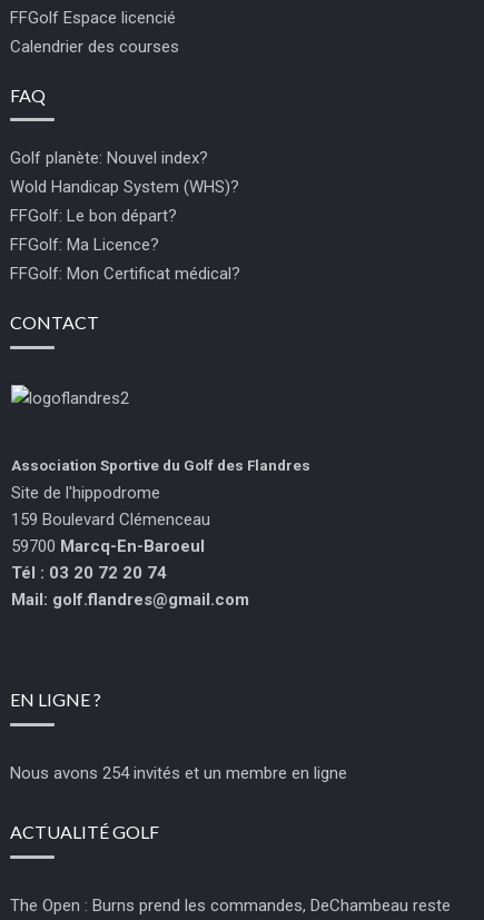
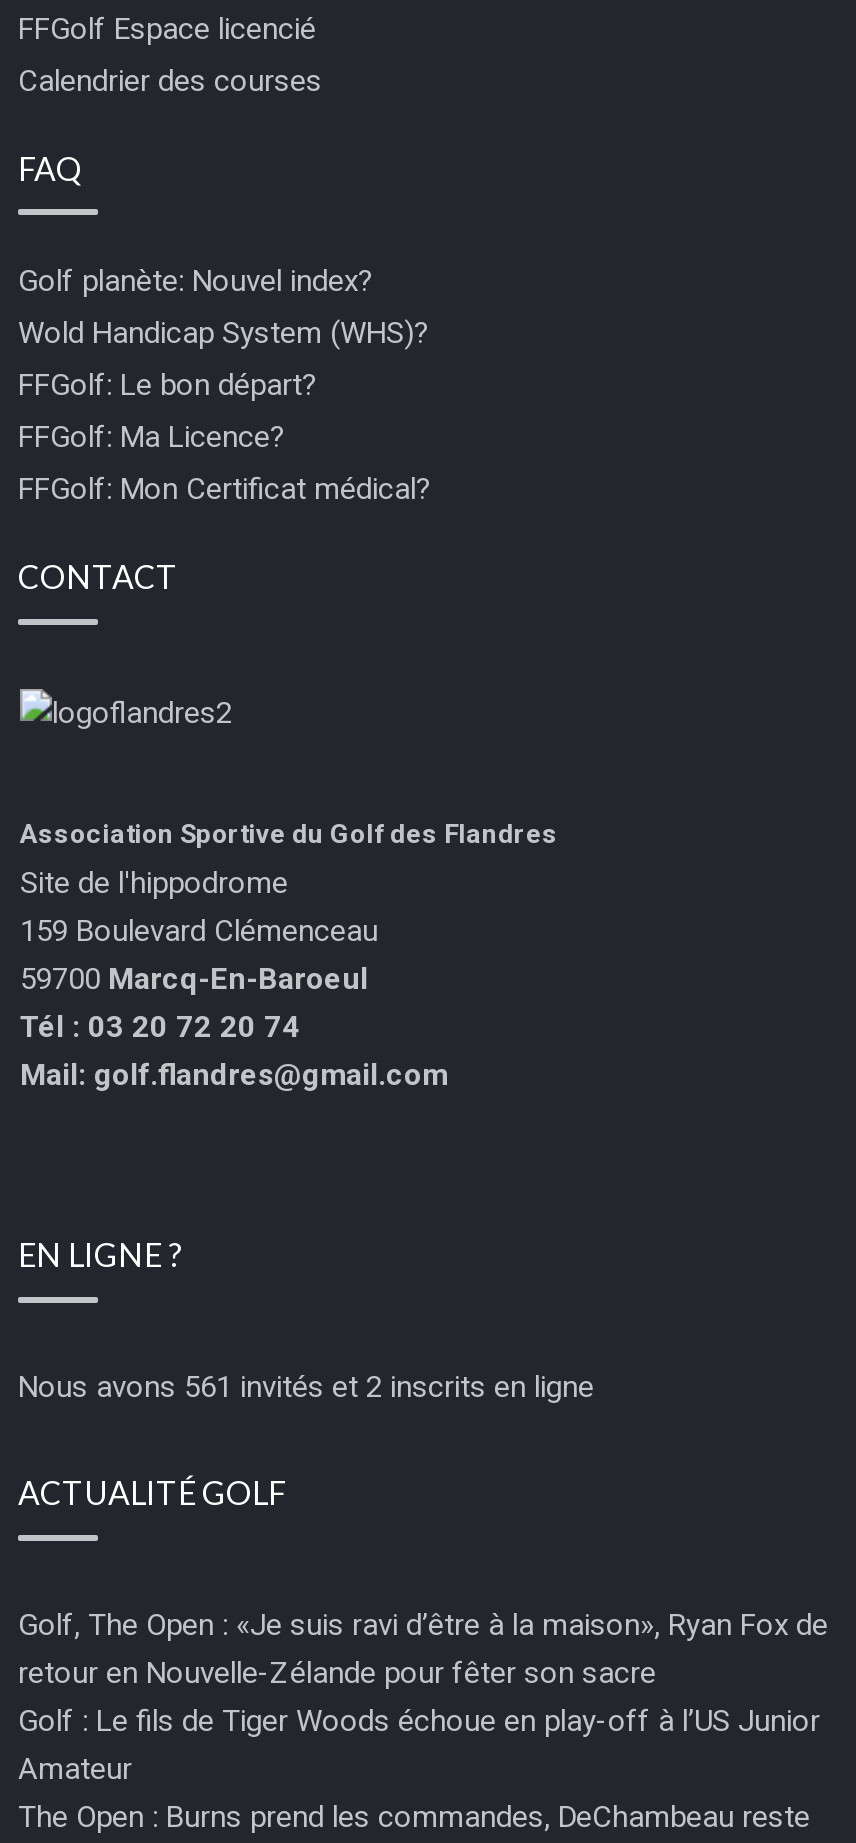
- Nous avons 254 invités et un membre en ligne
+ Nous avons 561 invités et 2 inscrits en ligne

+ Golf, The Open : «Je suis ravi d’être à la maison», Ryan Fox de
+ retour en Nouvelle-Zélande pour fêter son sacre
+ Golf : Le fils de Tiger Woods échoue en play-off à l’US Junior
+ Amateur
